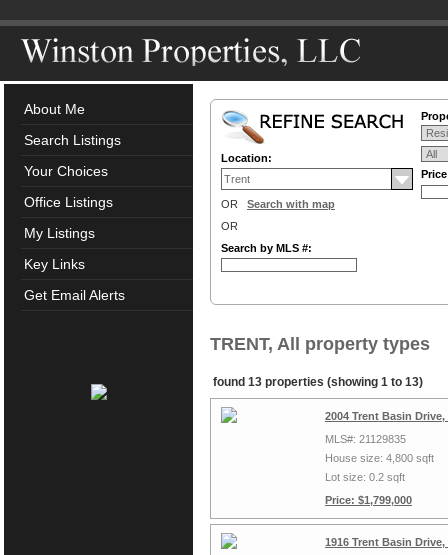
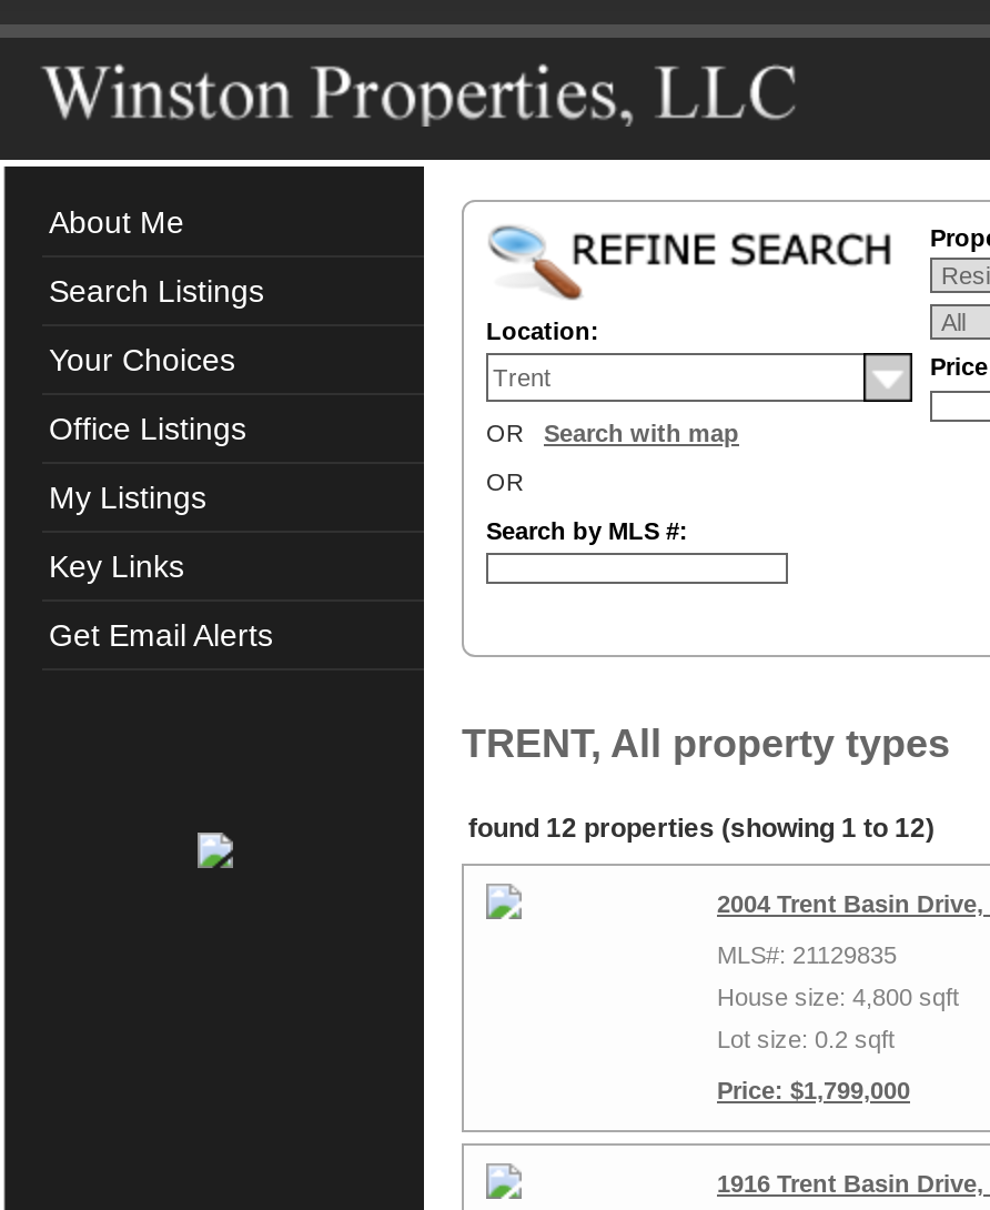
- found 13 properties (showing 1 to 13)
+ found 12 properties (showing 1 to 12)
